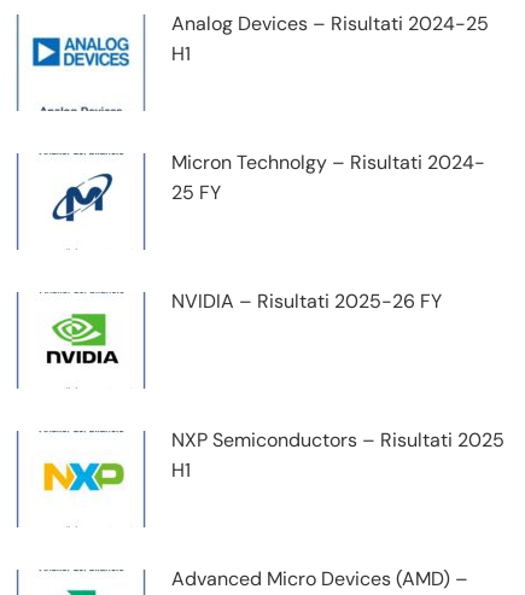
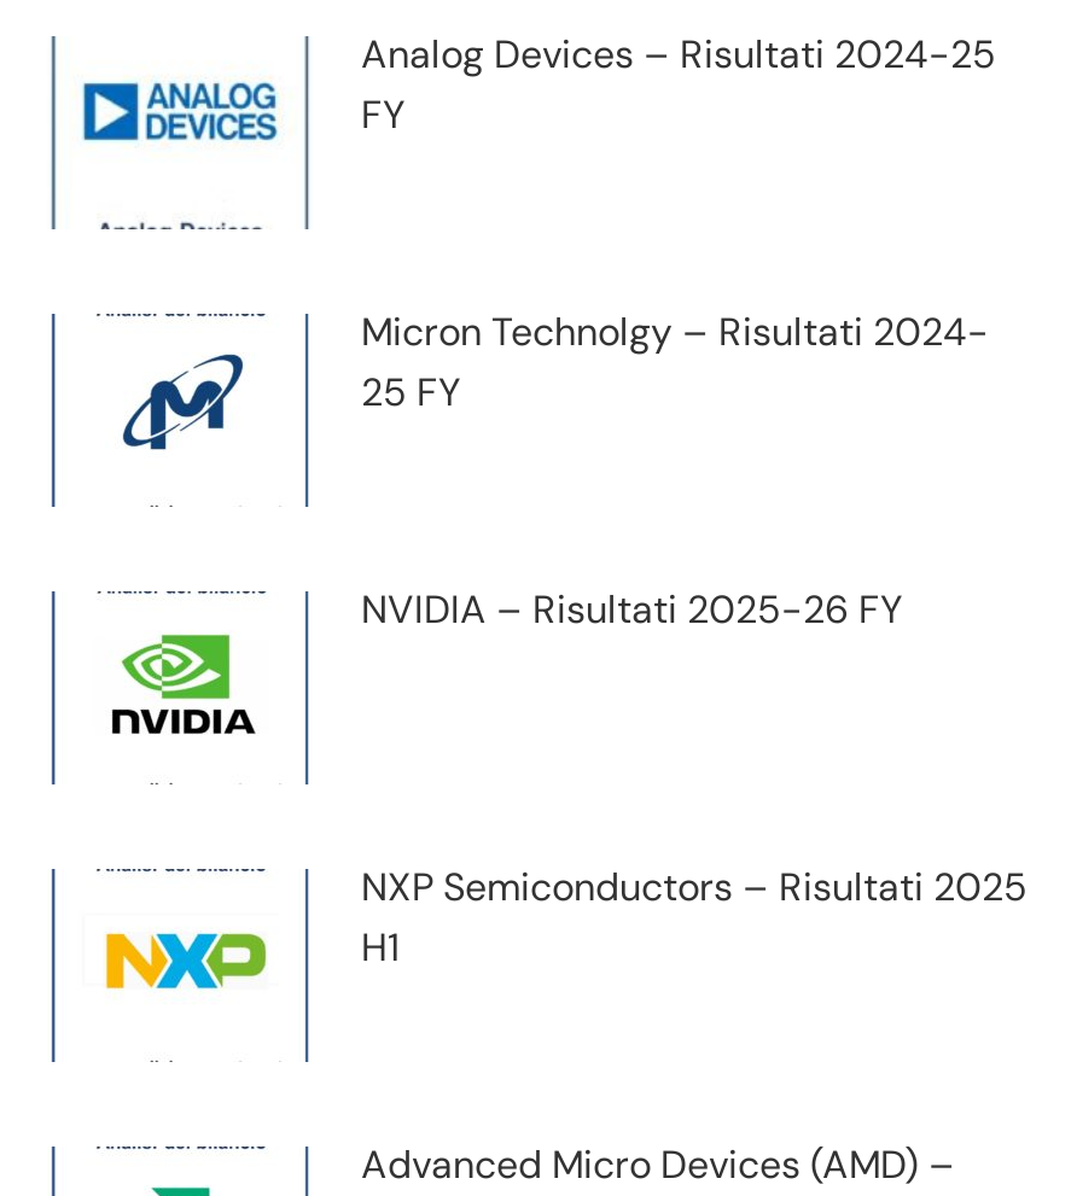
- H1
+ FY
